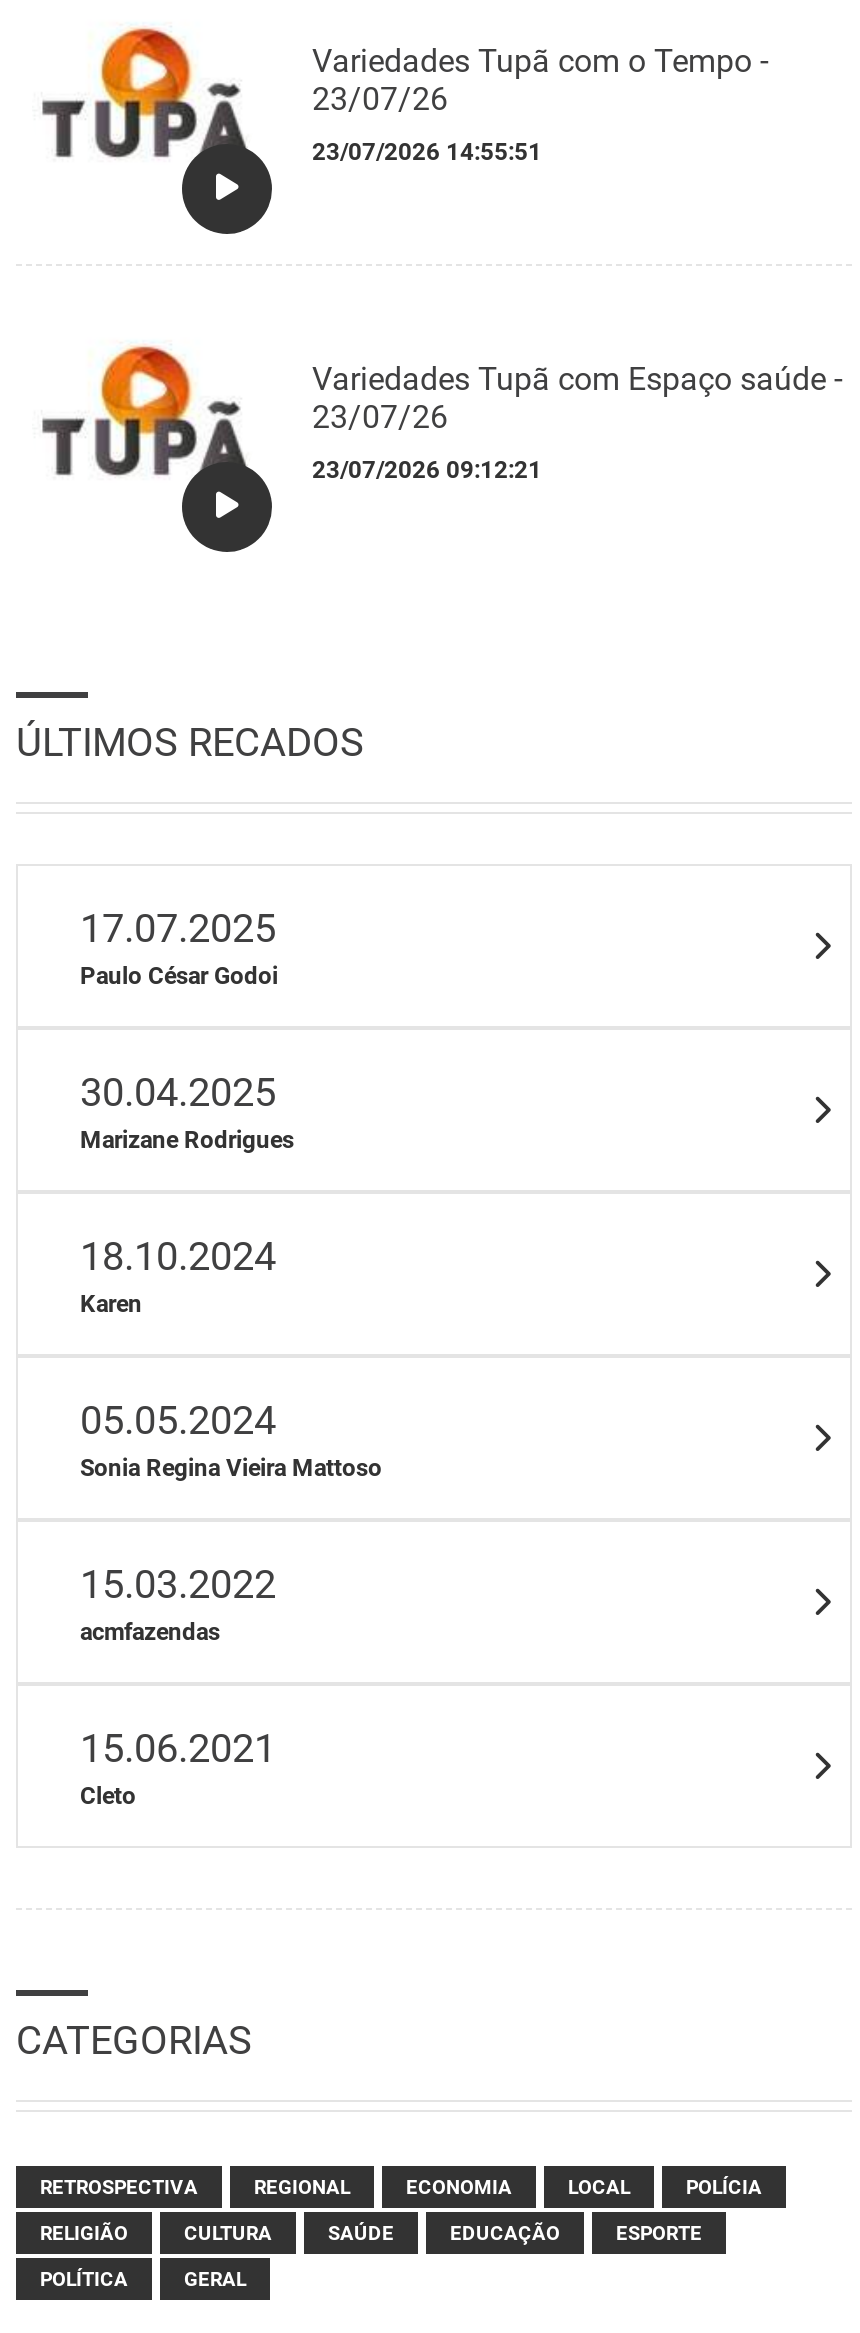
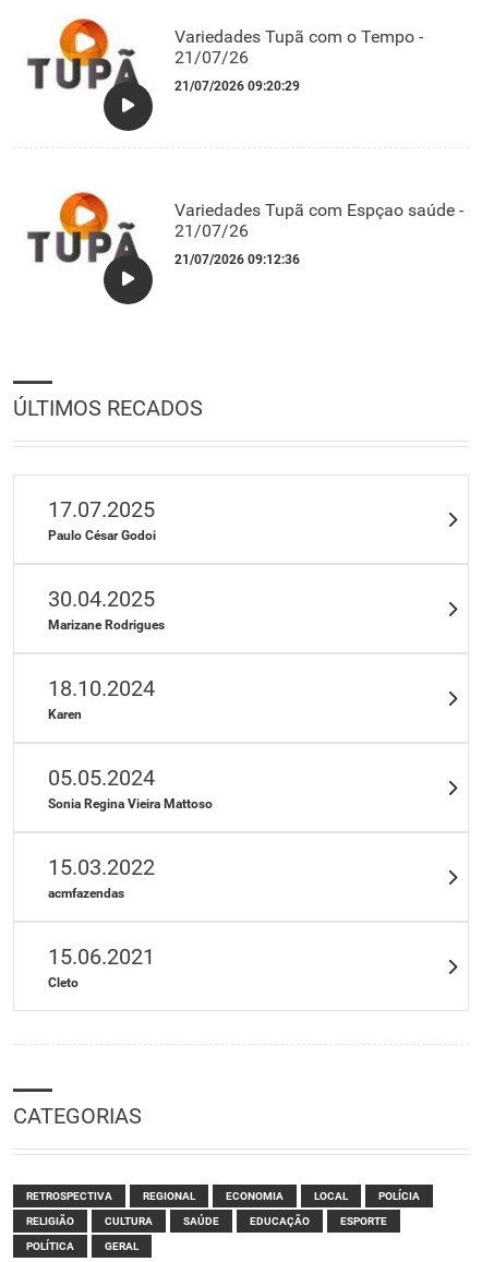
- 23/07/26
+ 21/07/26

- 23/07/2026 14:55:51
+ 21/07/2026 09:20:29

- Variedades Tupã com Espaço saúde -
+ Variedades Tupã com Espçao saúde -

- 23/07/26
+ 21/07/26

- 23/07/2026 09:12:21
+ 21/07/2026 09:12:36
